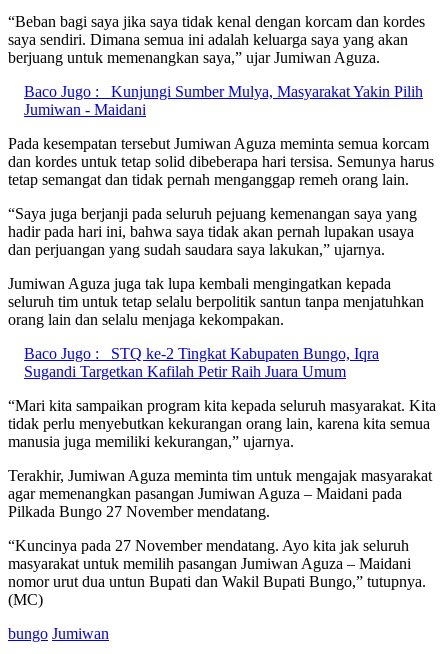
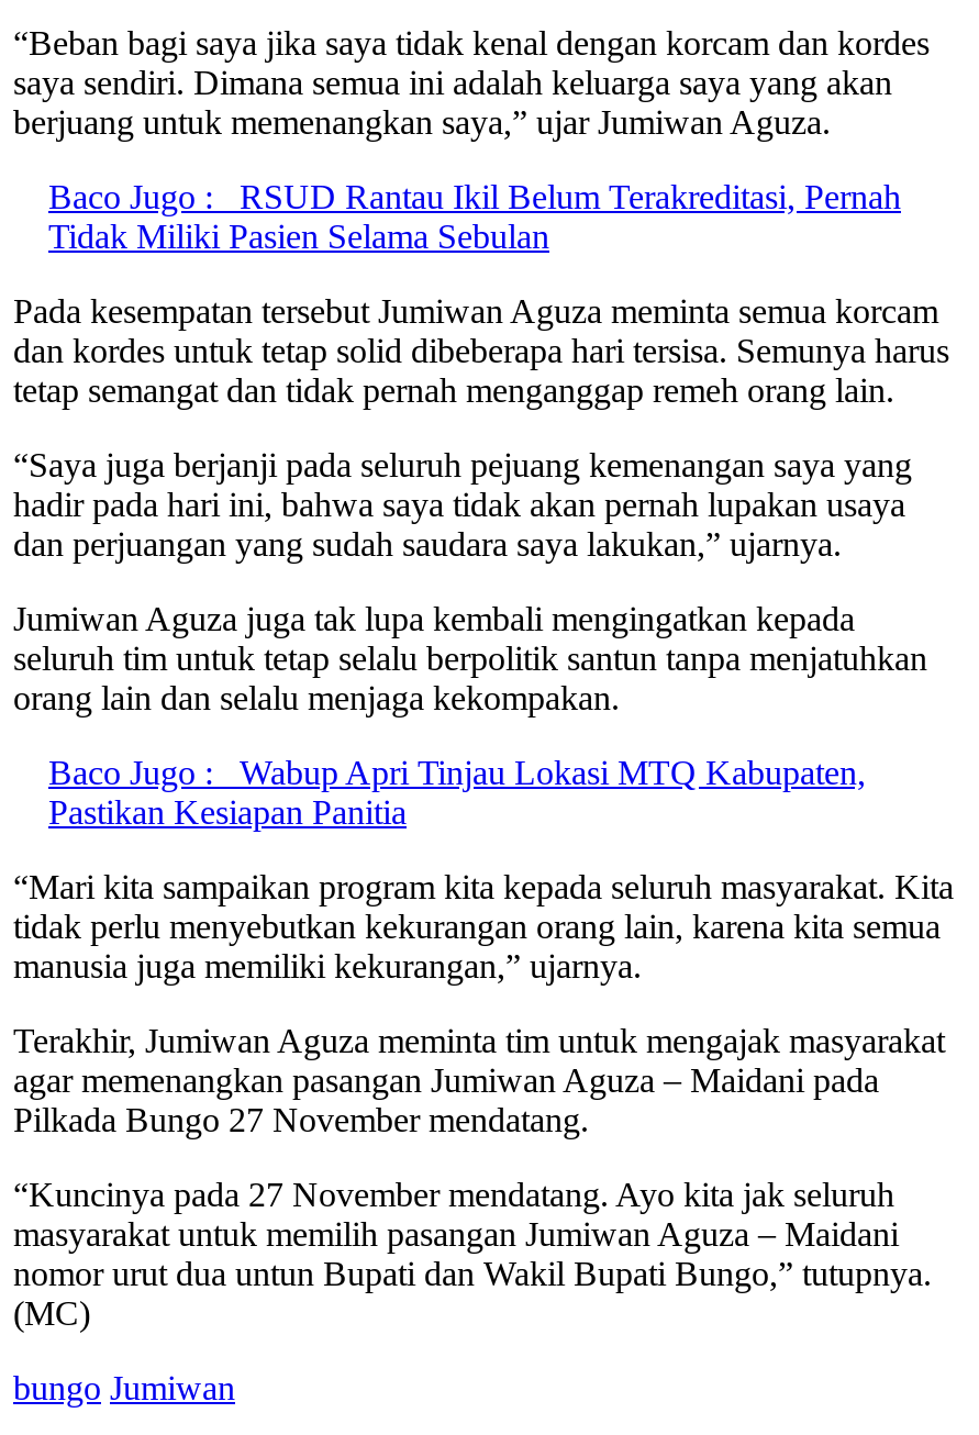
- Baco Jugo : Kunjungi Sumber Mulya, Masyarakat Yakin Pilih
- Jumiwan - Maidani
+ Baco Jugo : RSUD Rantau Ikil Belum Terakreditasi, Pernah
+ Tidak Miliki Pasien Selama Sebulan

- Baco Jugo : STQ ke-2 Tingkat Kabupaten Bungo, Iqra
- Sugandi Targetkan Kafilah Petir Raih Juara Umum
+ Baco Jugo : Wabup Apri Tinjau Lokasi MTQ Kabupaten,
+ Pastikan Kesiapan Panitia
